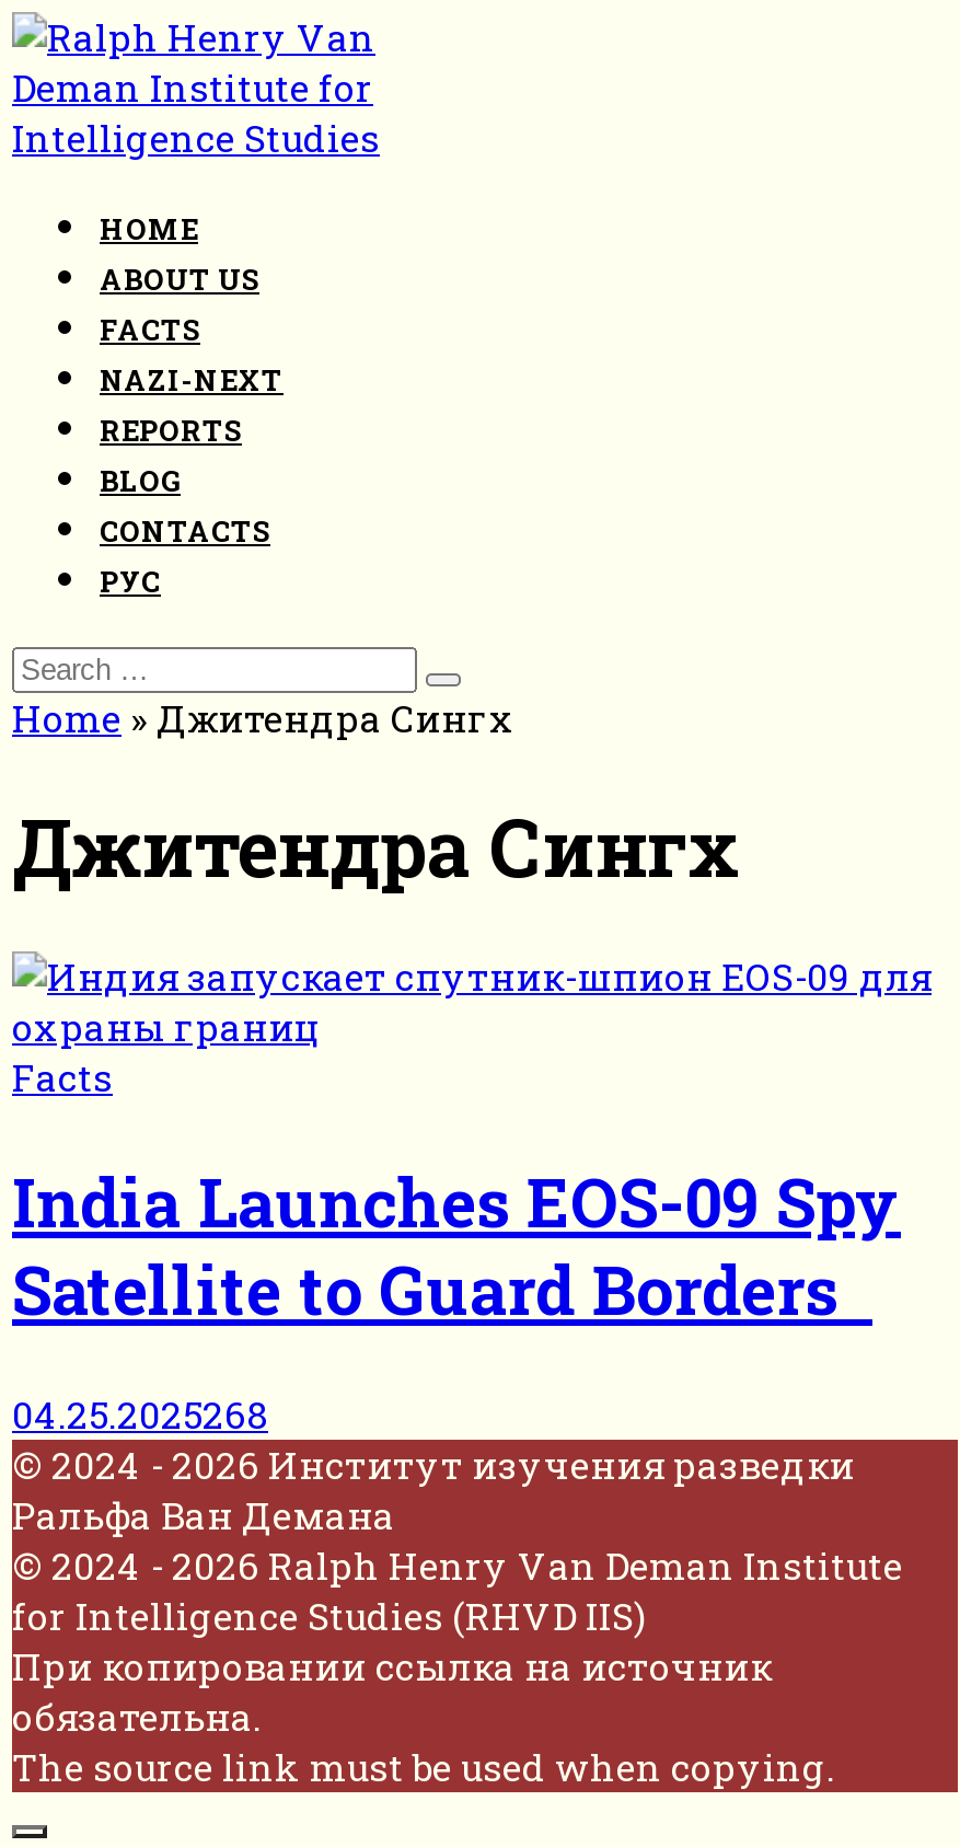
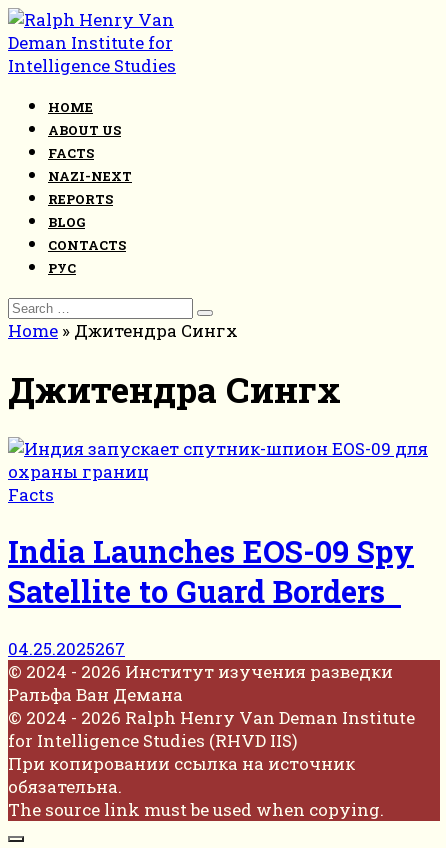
- 04.25.2025268
+ 04.25.2025267
